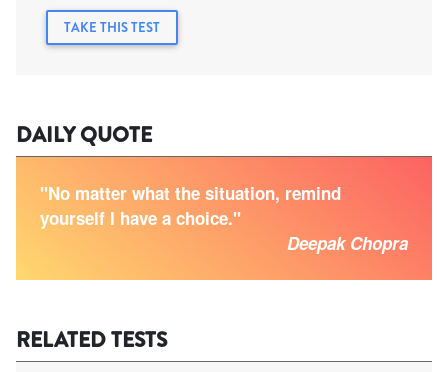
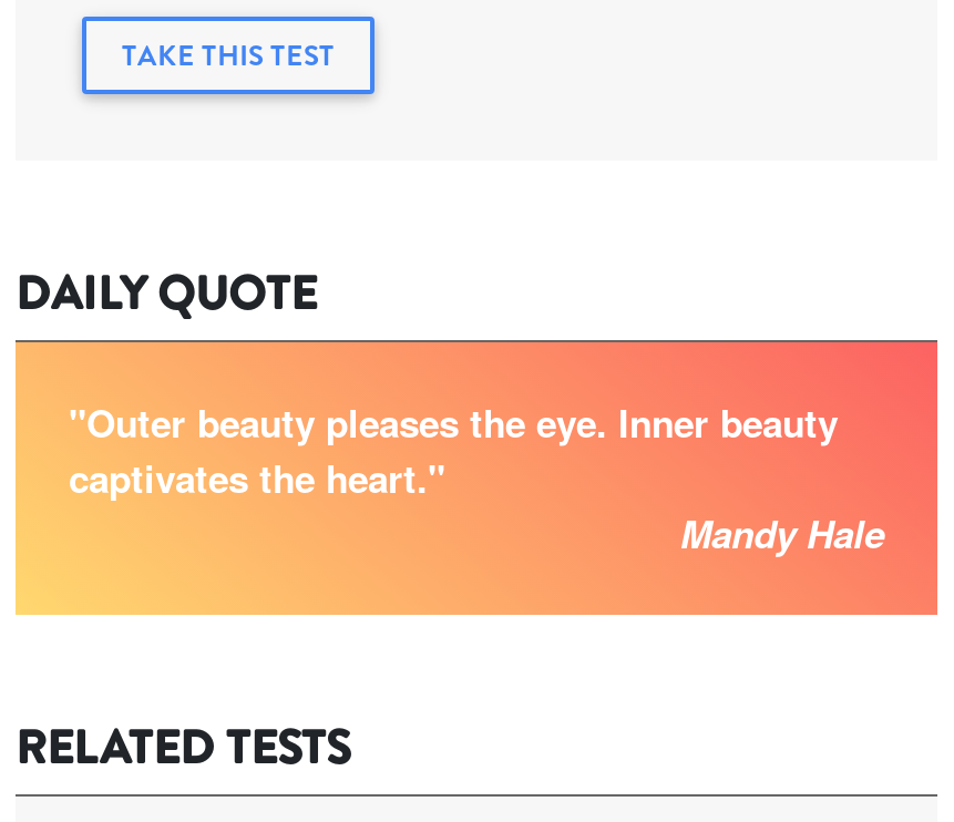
- "No matter what the situation, remind
- yourself I have a choice."
- Deepak Chopra
+ "Outer beauty pleases the eye. Inner beauty
+ captivates the heart."
+ Mandy Hale
